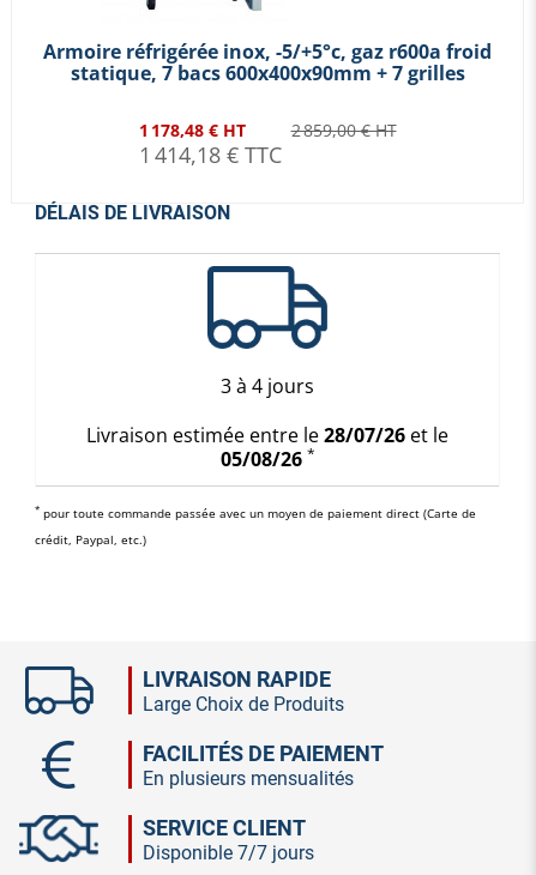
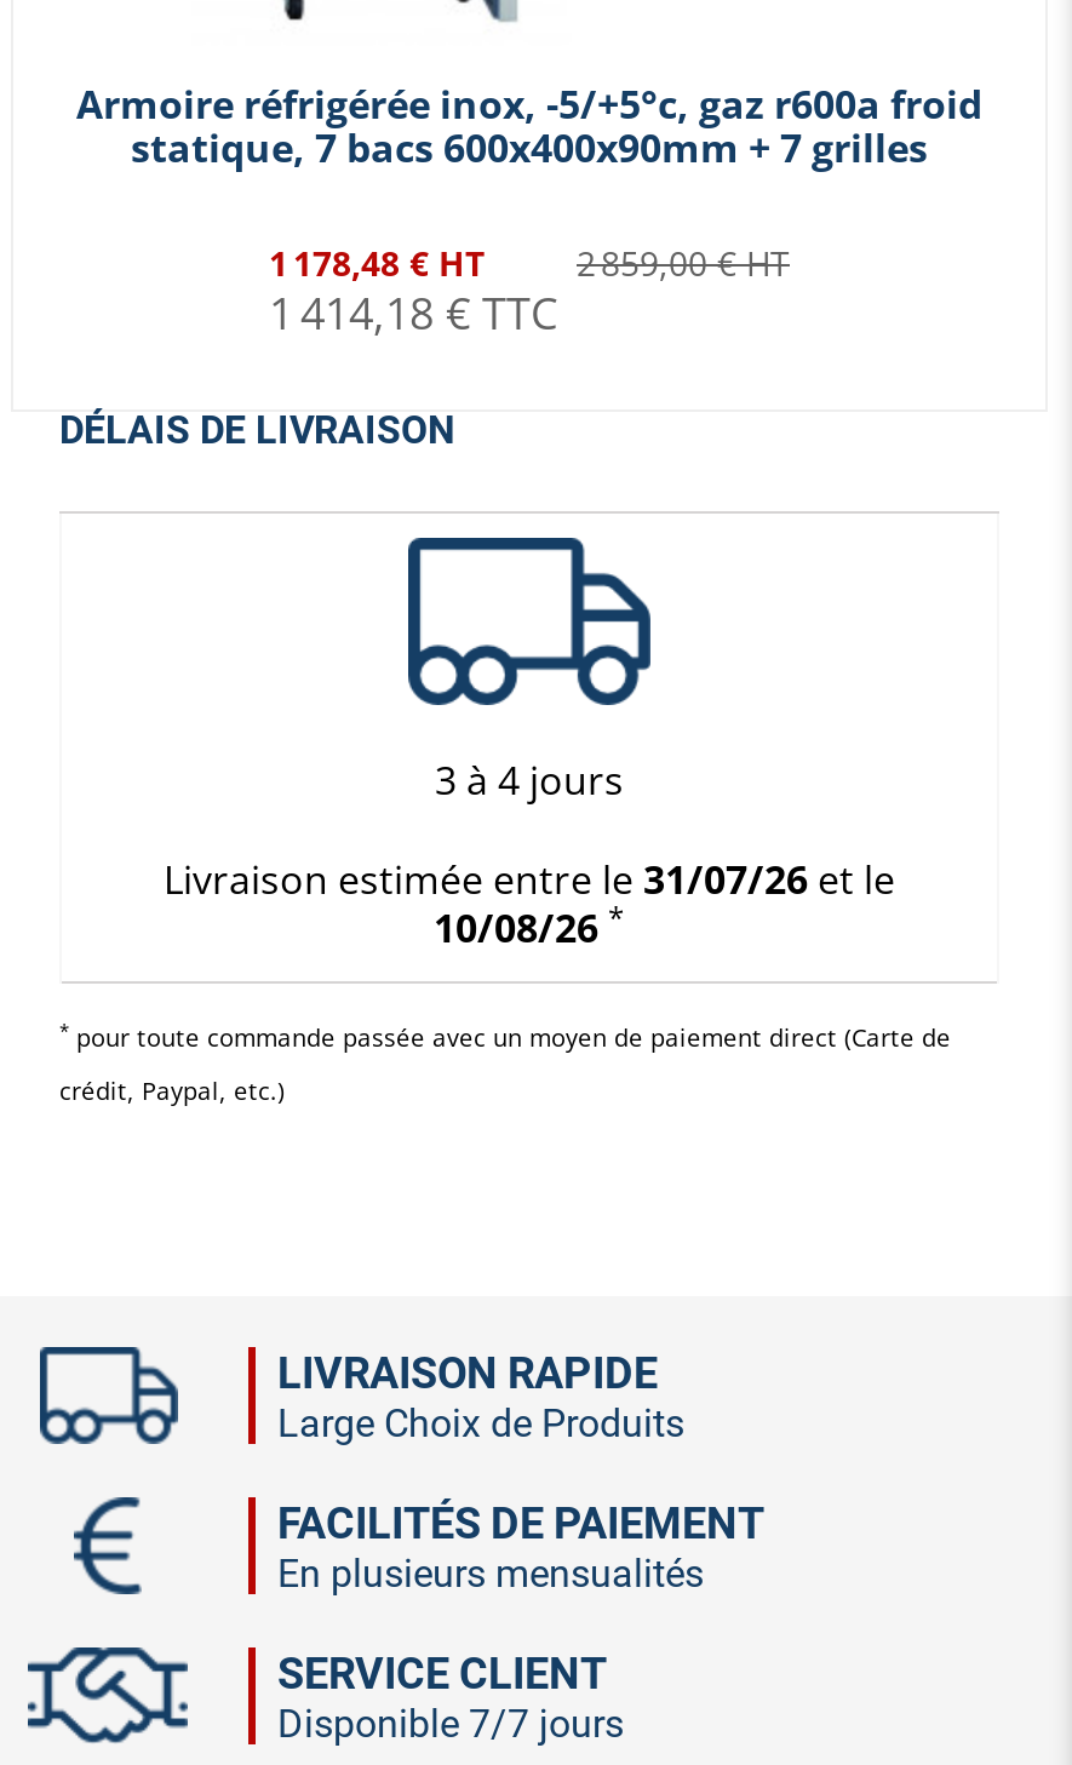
- Livraison estimée entre le 28/07/26 et le
+ Livraison estimée entre le 31/07/26 et le

- 05/08/26 *
+ 10/08/26 *
